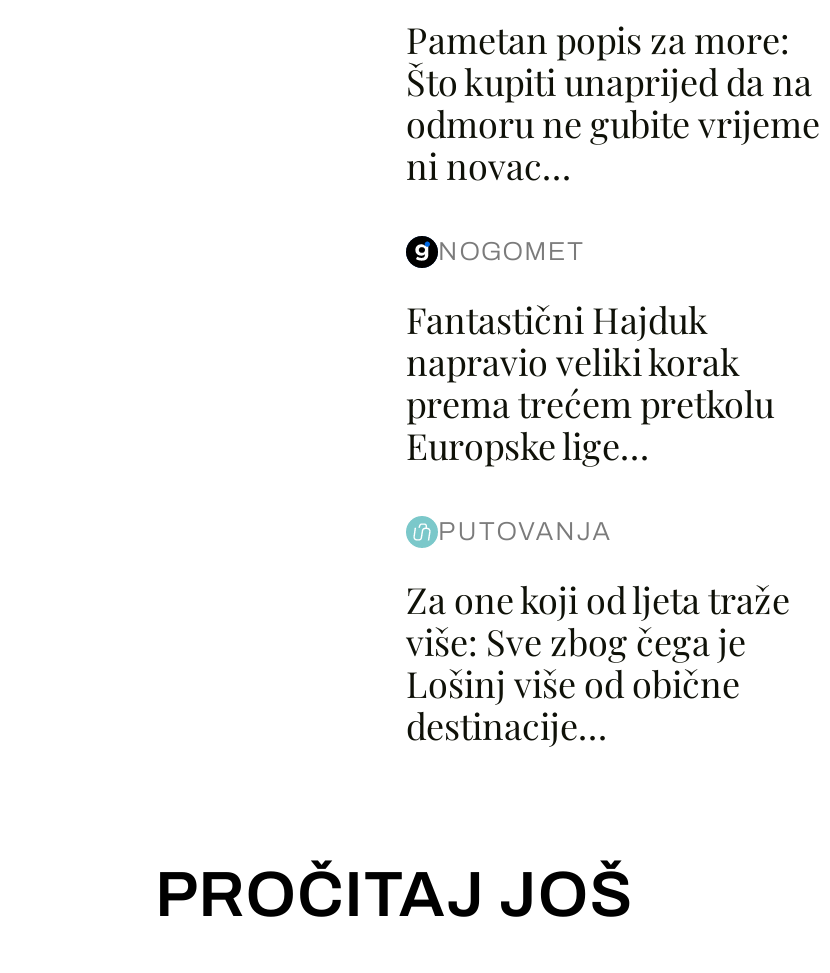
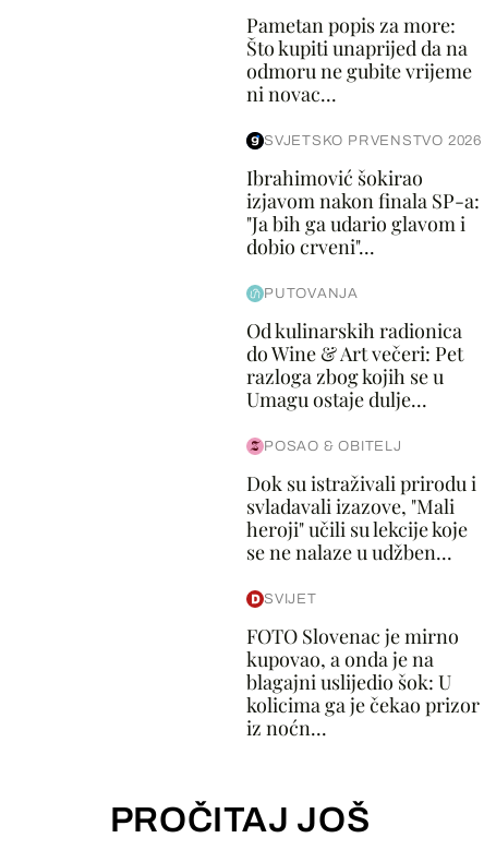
- NOGOMET
+ SVJETSKO PRVENSTVO 2026

- Fantastični Hajduk
- napravio veliki korak
- prema trećem pretkolu
- Europske lige...
+ Ibrahimović šokirao
+ izjavom nakon finala SP-a:
+ "Ja bih ga udario glavom i
+ dobio crveni"...

- Za one koji od ljeta traže
- više: Sve zbog čega je
- Lošinj više od obične
- destinacije...
+ Od kulinarskih radionica
+ do Wine & Art večeri: Pet
+ razloga zbog kojih se u
+ Umagu ostaje dulje...
+ POSAO & OBITELJ
+ Dok su istraživali prirodu i
+ svladavali izazove, "Mali
+ heroji" učili su lekcije koje
+ se ne nalaze u udžben...
+ SVIJET
+ FOTO Slovenac je mirno
+ kupovao, a onda je na
+ blagajni uslijedio šok: U
+ kolicima ga je čekao prizor
+ iz noćn...
